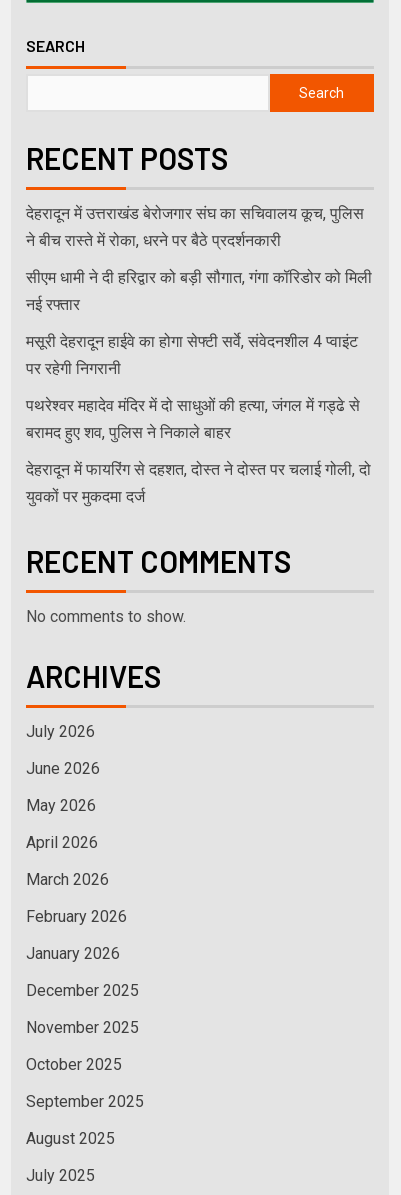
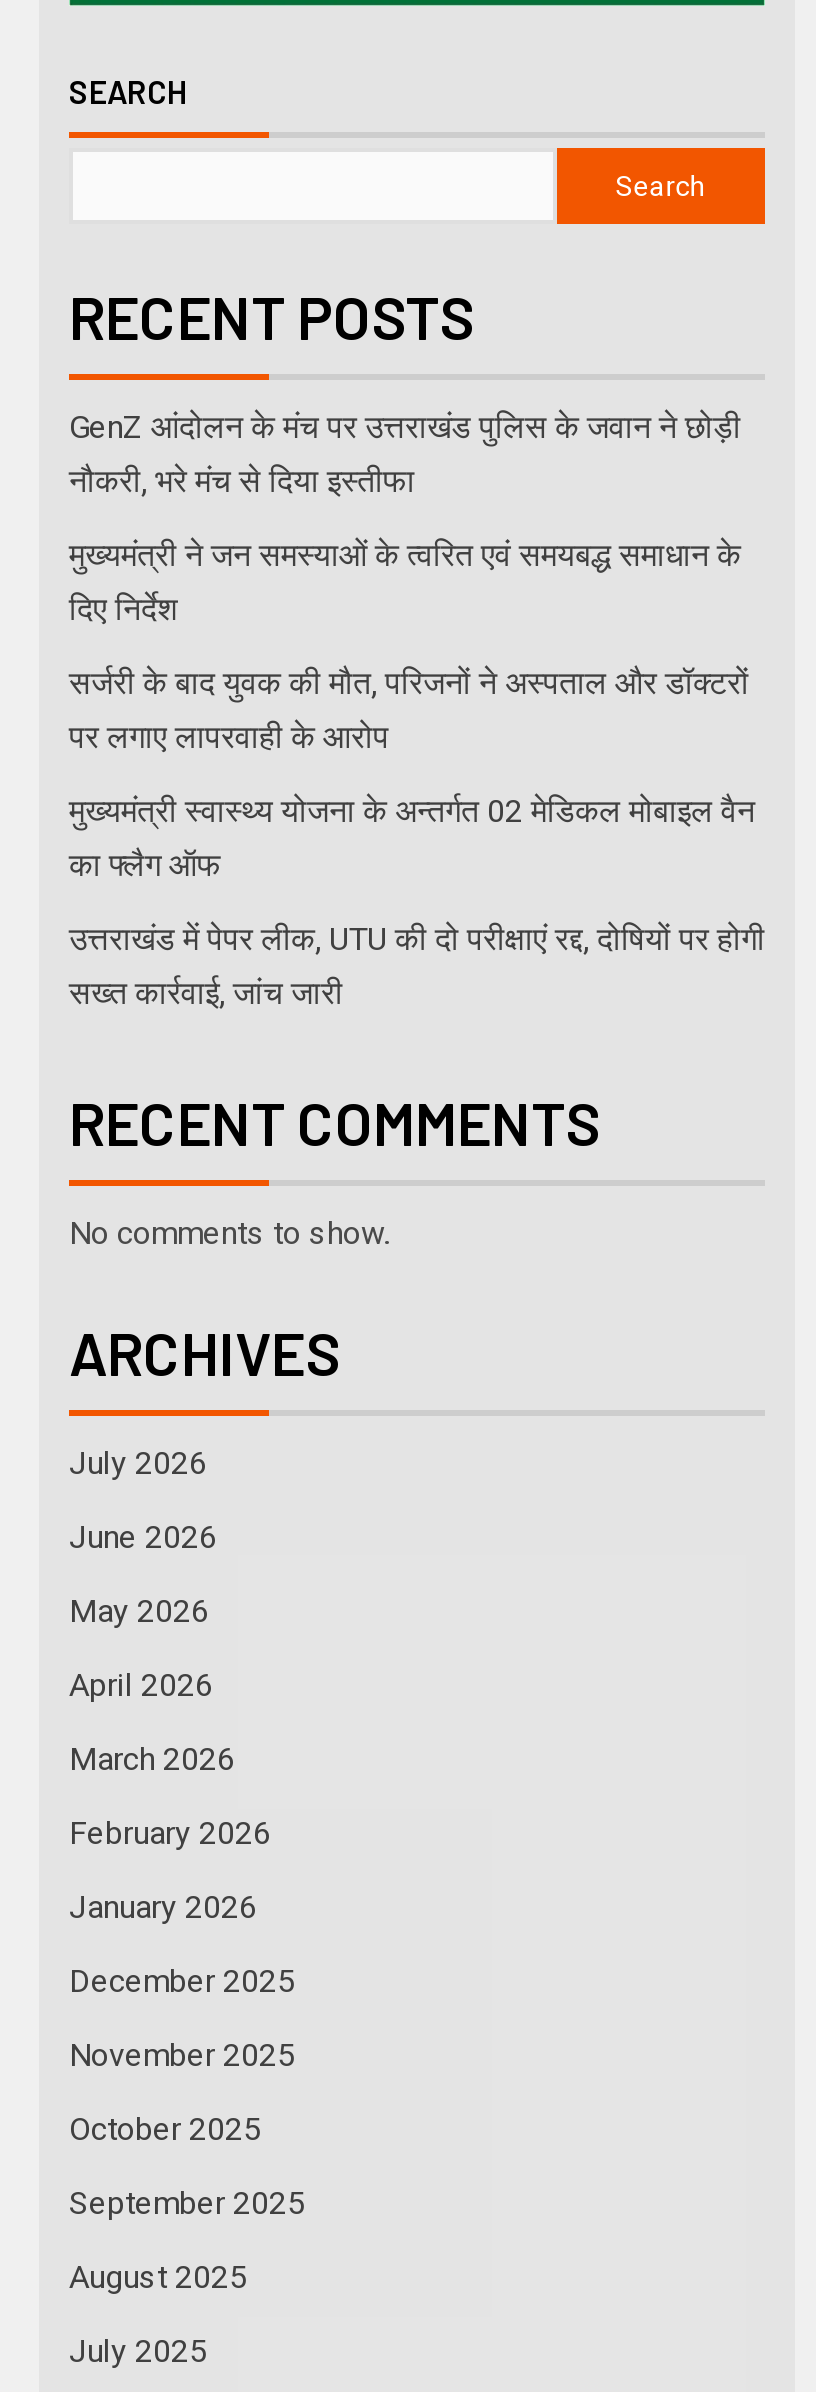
- देहरादून में उत्तराखंड बेरोजगार संघ का सचिवालय कूच, पुलिस
- ने बीच रास्ते में रोका, धरने पर बैठे प्रदर्शनकारी
+ GenZ आंदोलन के मंच पर उत्तराखंड पुलिस के जवान ने छोड़ी
+ नौकरी, भरे मंच से दिया इस्तीफा

- सीएम धामी ने दी हरिद्वार को बड़ी सौगात, गंगा कॉरिडोर को मिली
- नई रफ्तार
+ मुख्यमंत्री ने जन समस्याओं के त्वरित एवं समयबद्ध समाधान के
+ दिए निर्देश

- मसूरी देहरादून हाईवे का होगा सेफ्टी सर्वे, संवेदनशील 4 प्वाइंट
- पर रहेगी निगरानी
+ सर्जरी के बाद युवक की मौत, परिजनों ने अस्पताल और डॉक्टरों
+ पर लगाए लापरवाही के आरोप

- पथरेश्वर महादेव मंदिर में दो साधुओं की हत्या, जंगल में गड्ढे से
- बरामद हुए शव, पुलिस ने निकाले बाहर
+ मुख्यमंत्री स्वास्थ्य योजना के अन्तर्गत 02 मेडिकल मोबाइल वैन
+ का फ्लैग ऑफ

- देहरादून में फायरिंग से दहशत, दोस्त ने दोस्त पर चलाई गोली, दो
- युवकों पर मुकदमा दर्ज
+ उत्तराखंड में पेपर लीक, UTU की दो परीक्षाएं रद्द, दोषियों पर होगी
+ सख्त कार्रवाई, जांच जारी
